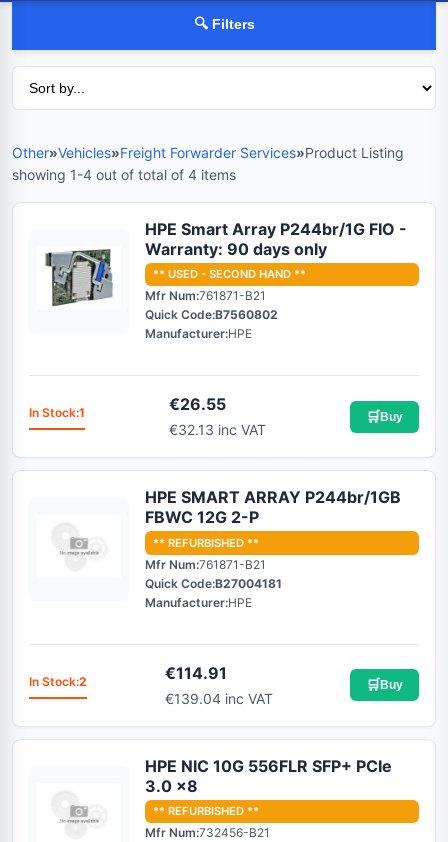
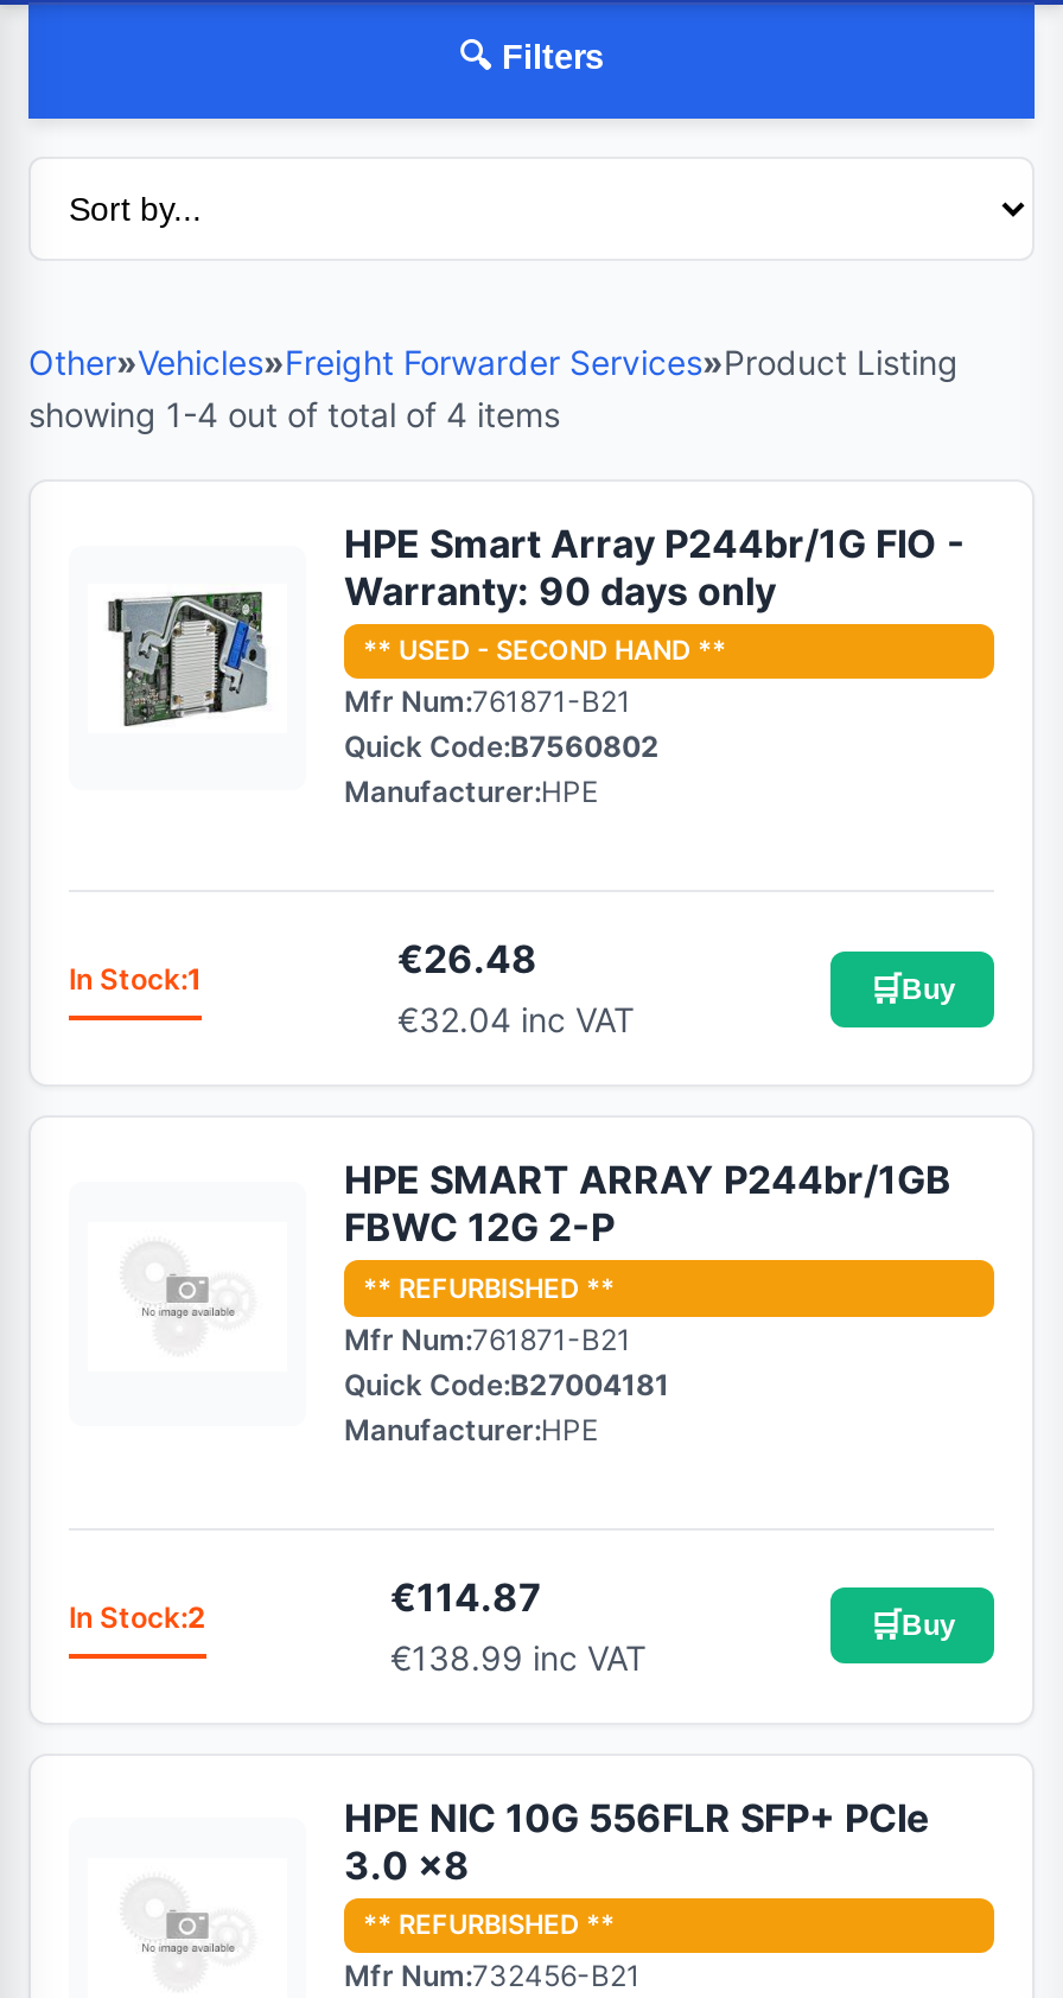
- €26.55
+ €26.48

- €32.13 inc VAT
+ €32.04 inc VAT

- €114.91
+ €114.87

- €139.04 inc VAT
+ €138.99 inc VAT
